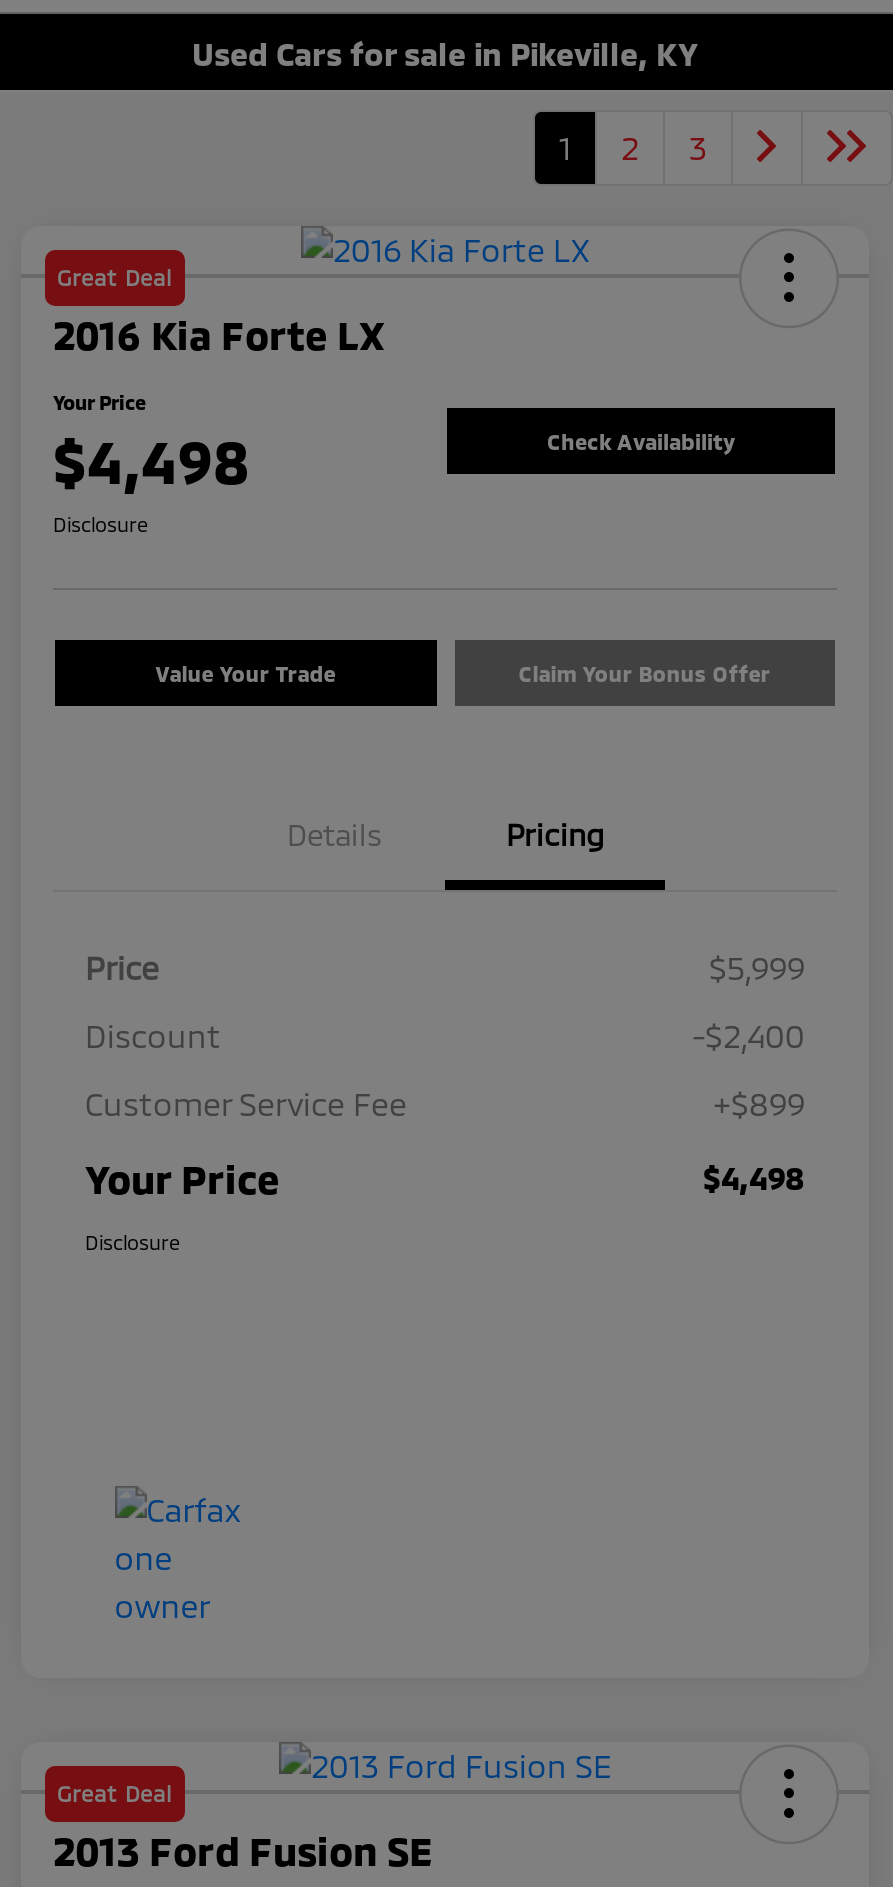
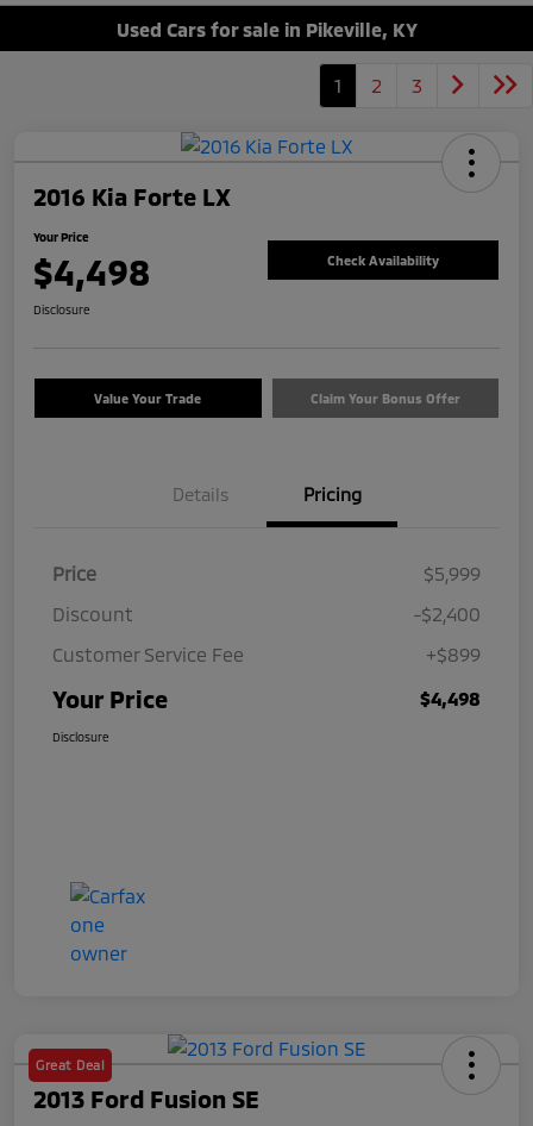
- Great Deal
